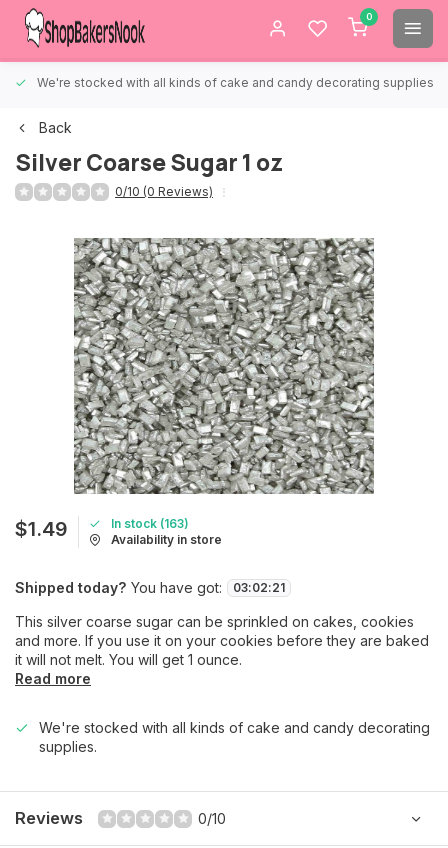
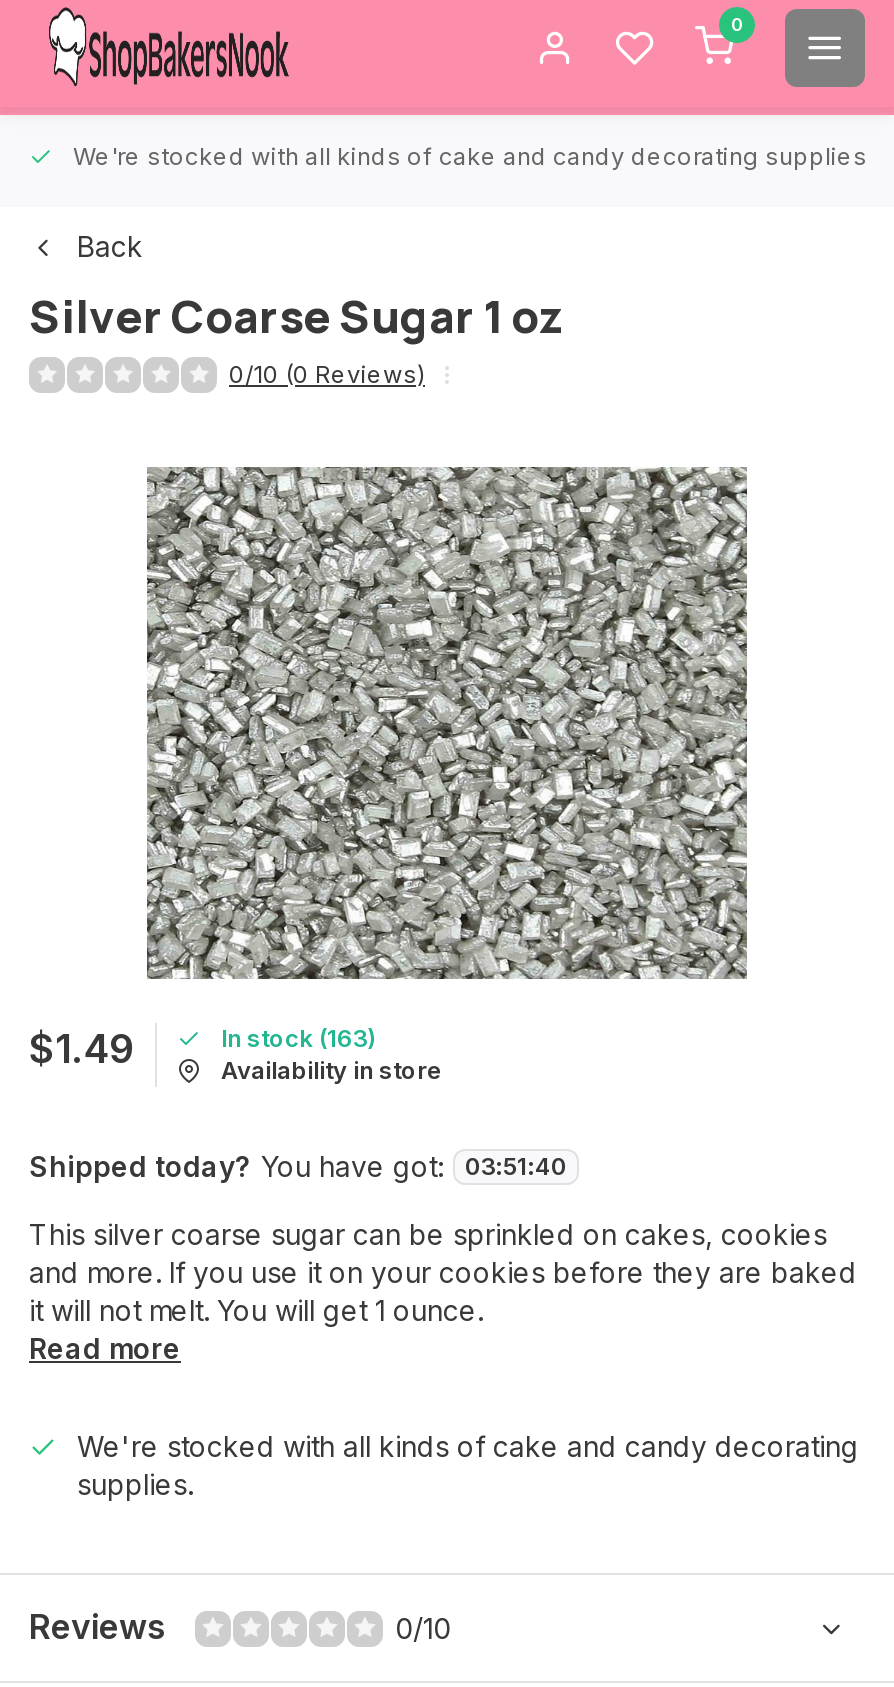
- Shipped today? You have got: 03:02:21
+ Shipped today? You have got: 03:51:40
